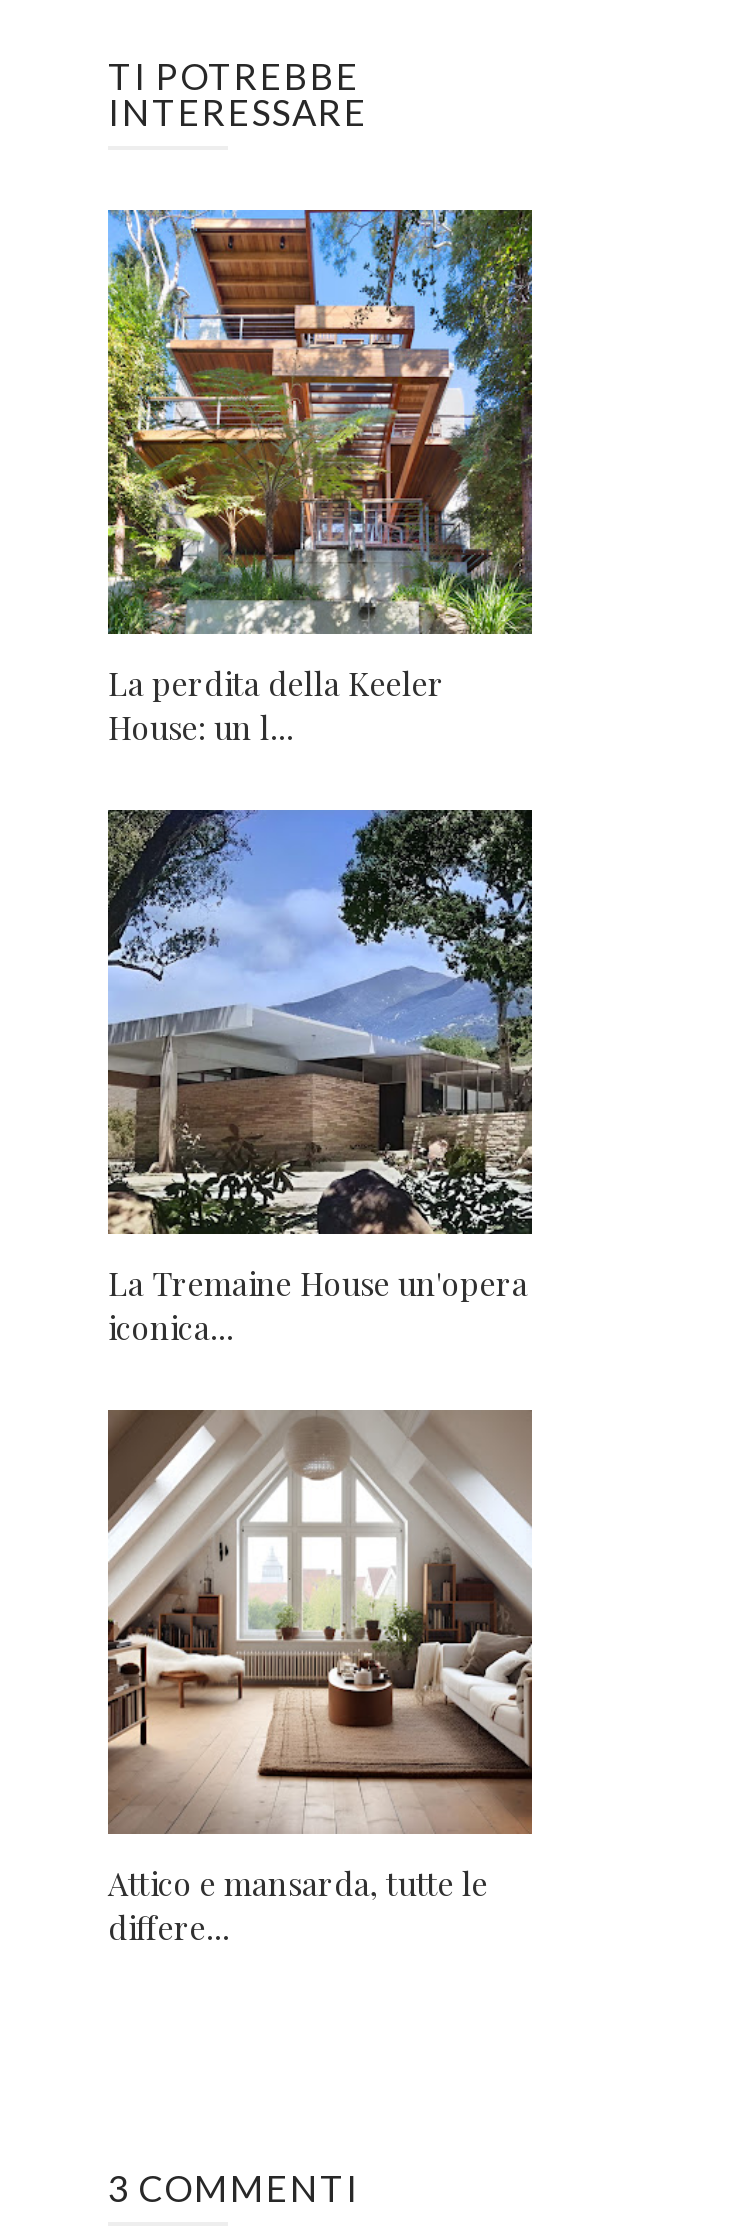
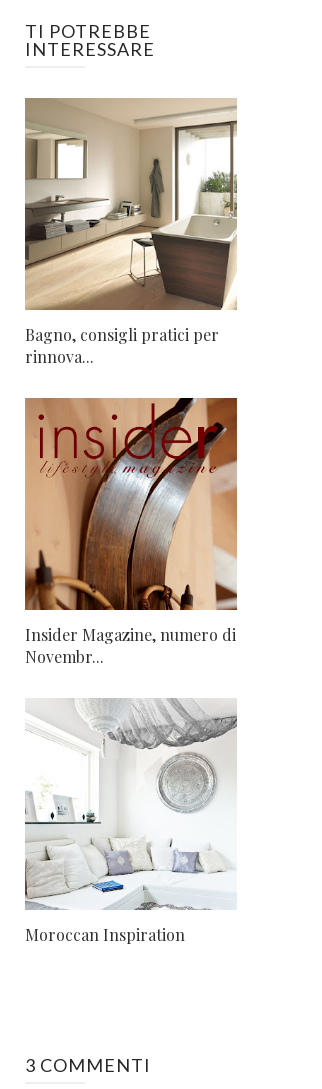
- [image]
- La perdita della Keeler
- House: un l...
+ [image]
+ Bagno, consigli pratici per
+ rinnova...

- [image]
- La Tremaine House un'opera
- iconica...
+ [image]
+ Insider Magazine, numero di
+ Novembr...

- [image]
- Attico e mansarda, tutte le
- differe...
+ [image]
+ Moroccan Inspiration
